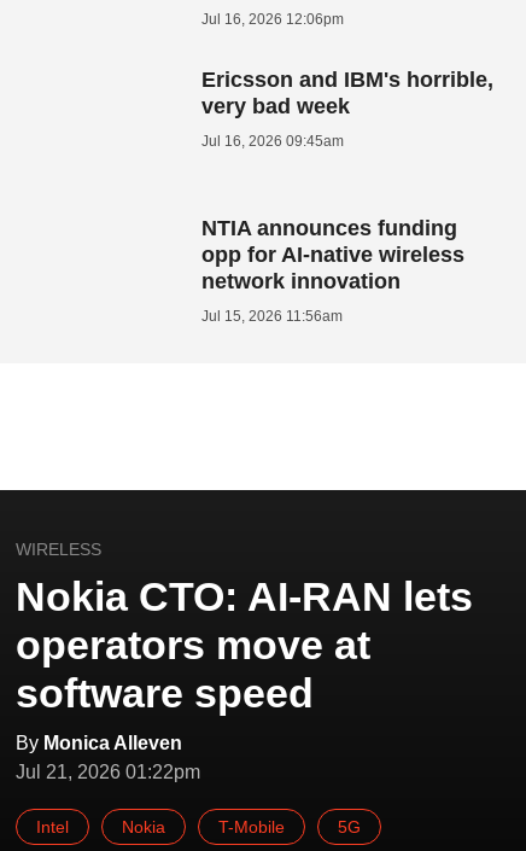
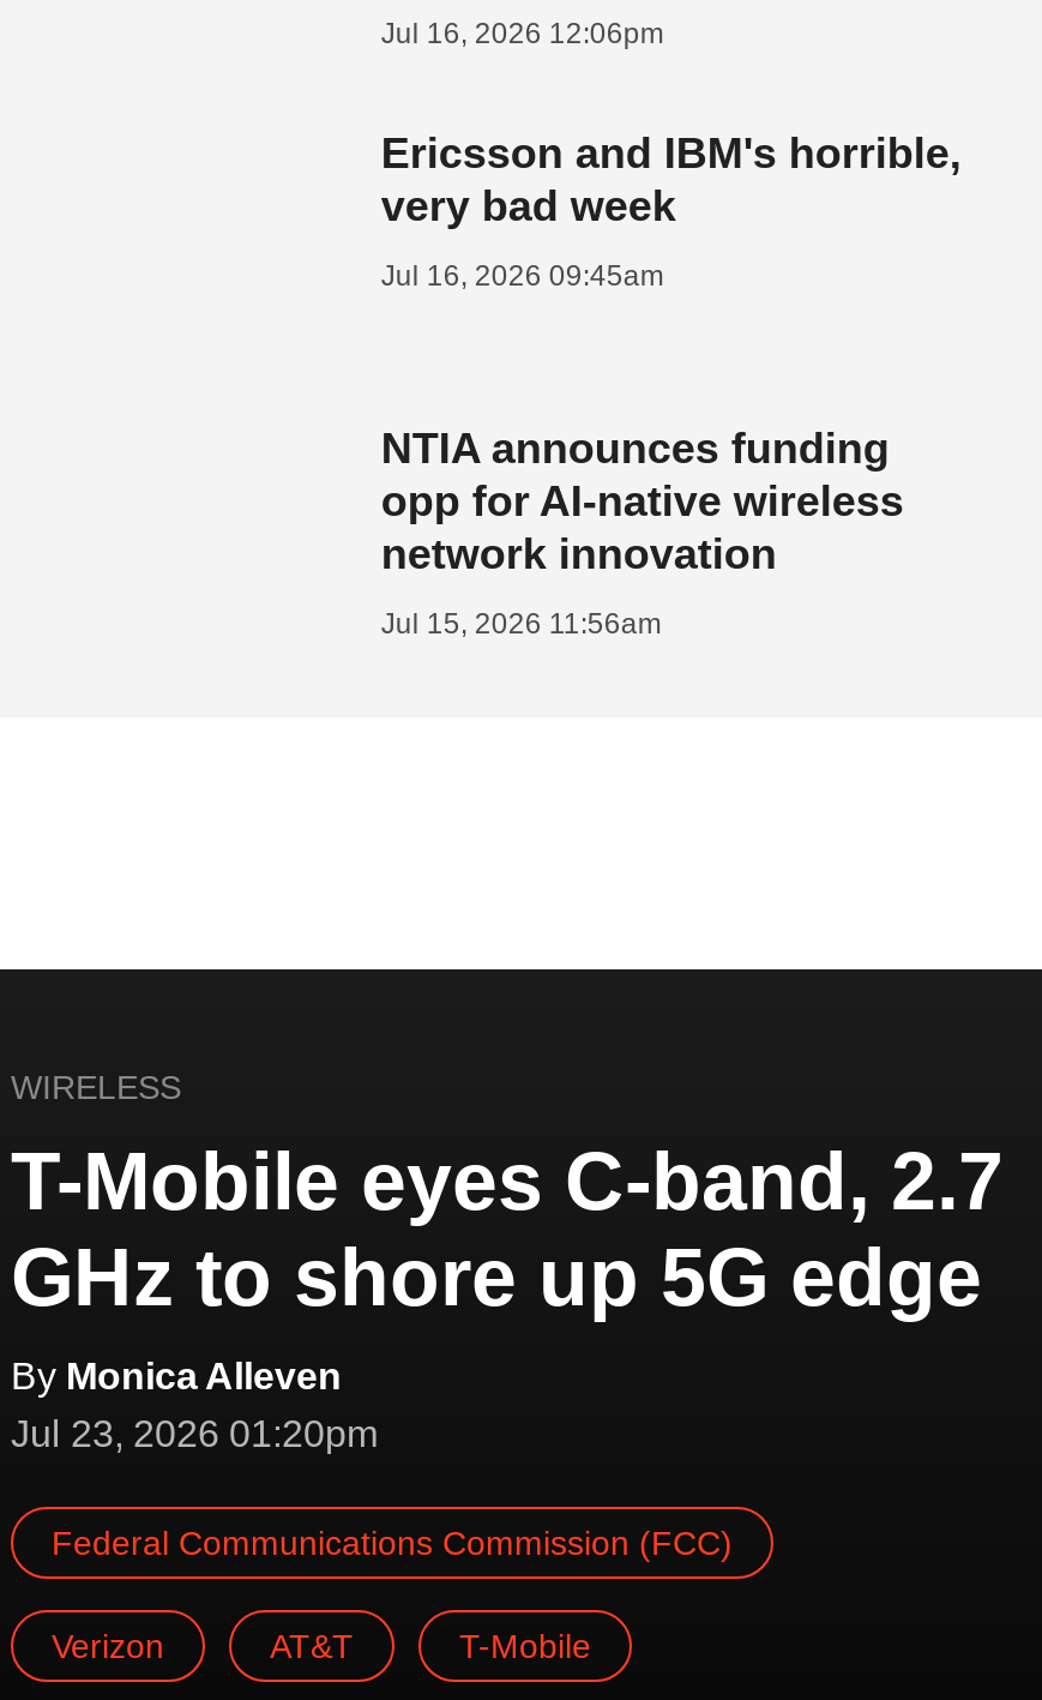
- Nokia CTO: AI-RAN lets
- operators move at
- software speed
+ T-Mobile eyes C-band, 2.7
+ GHz to shore up 5G edge

moved up: By Monica Alleven

- Jul 21, 2026 01:22pm
- Intel
- Nokia
+ Jul 23, 2026 01:20pm
+ Federal Communications Commission (FCC)
+ Verizon
+ AT&T

- 5G
